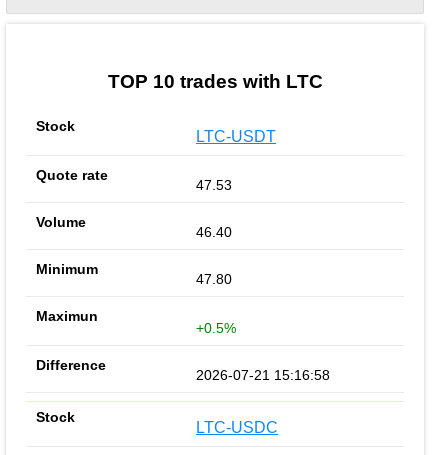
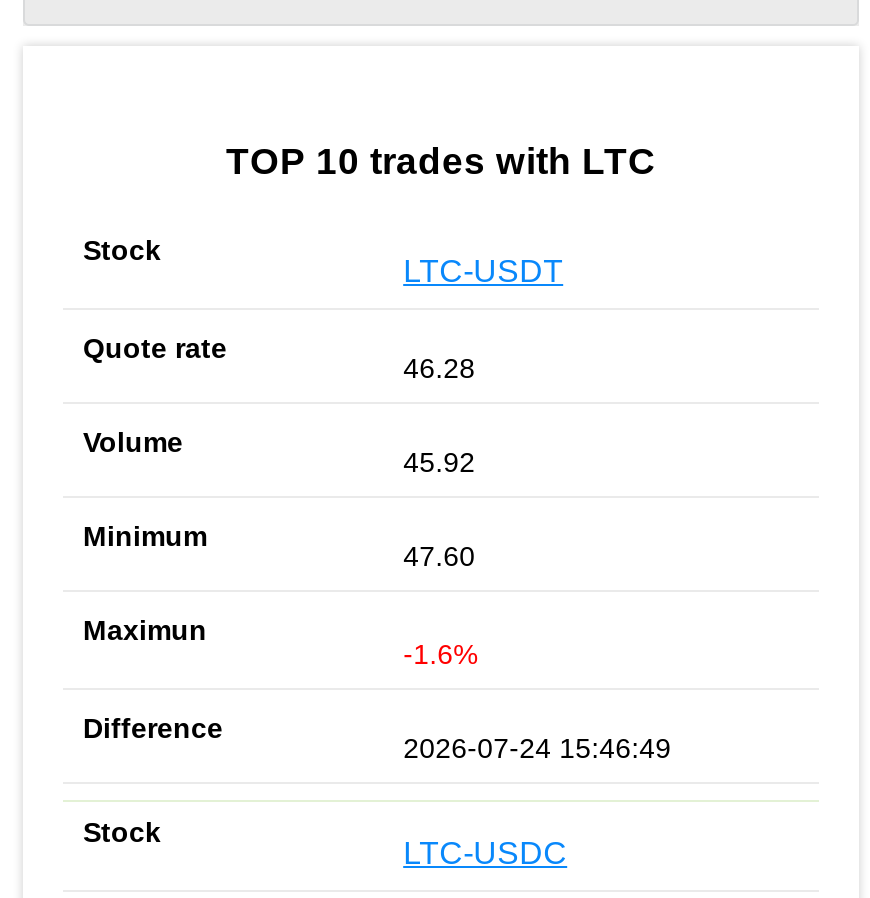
- 47.53
+ 46.28

- 46.40
+ 45.92

- 47.80
+ 47.60

- +0.5%
+ -1.6%

- 2026-07-21 15:16:58
+ 2026-07-24 15:46:49
